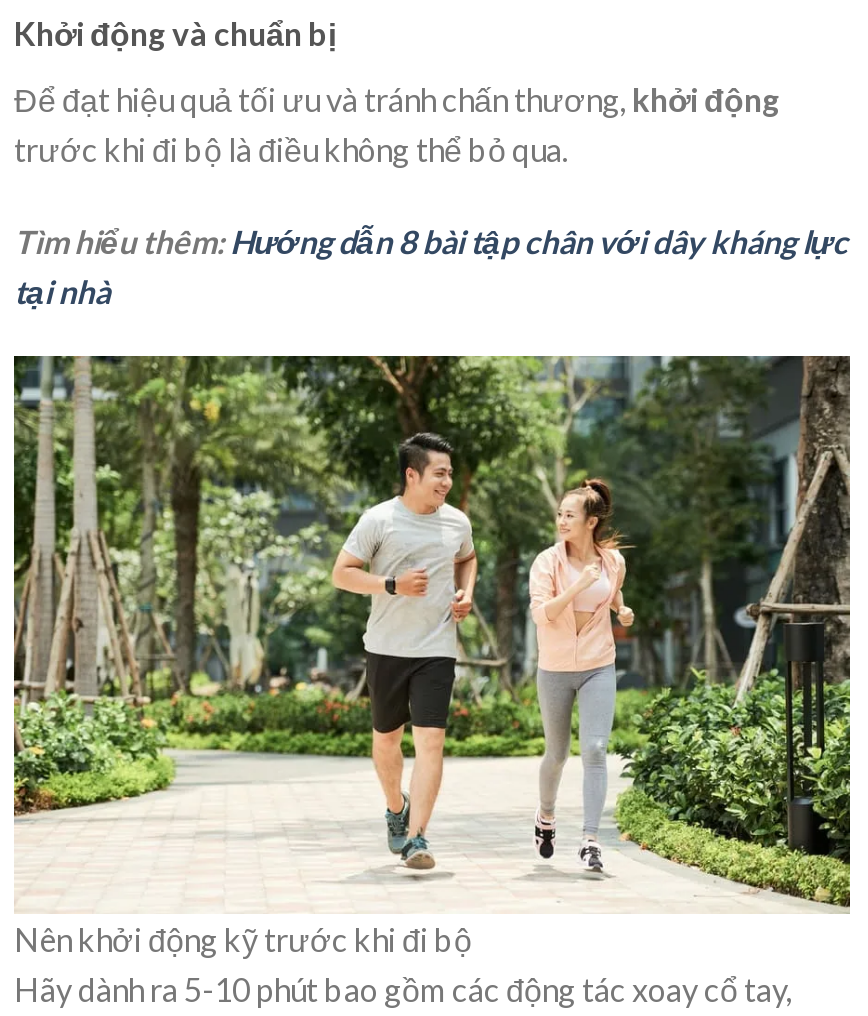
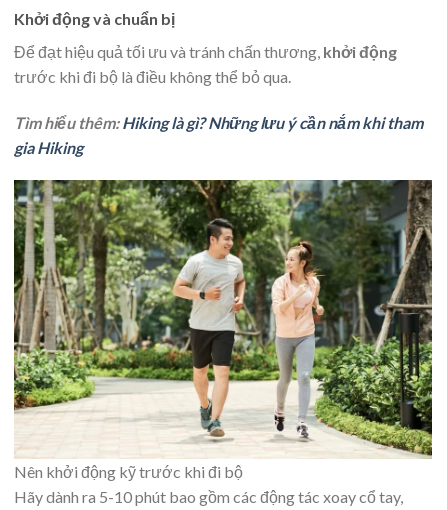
- Tìm hiểu thêm: Hướng dẫn 8 bài tập chân với dây kháng lực
- tại nhà
+ Tìm hiểu thêm: Hiking là gì? Những lưu ý cần nắm khi tham
+ gia Hiking
